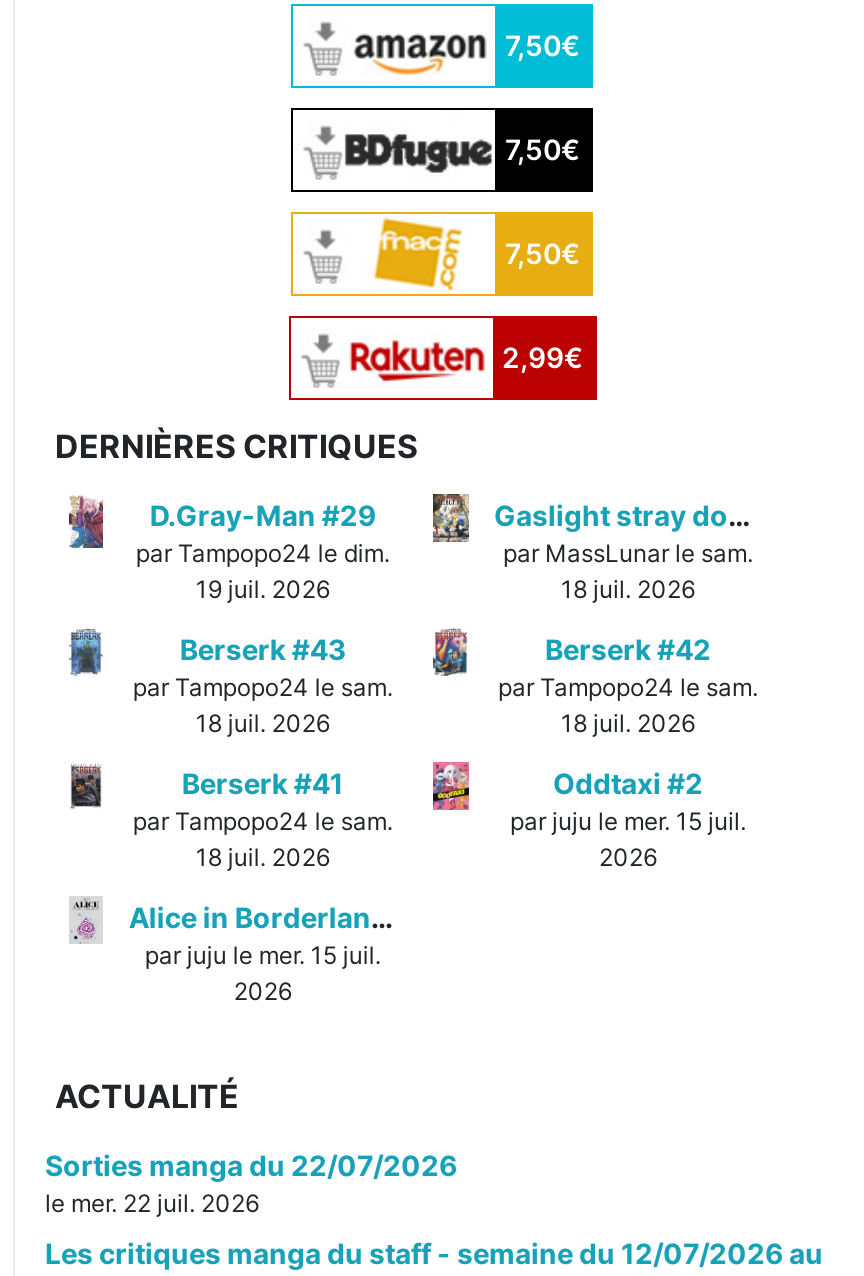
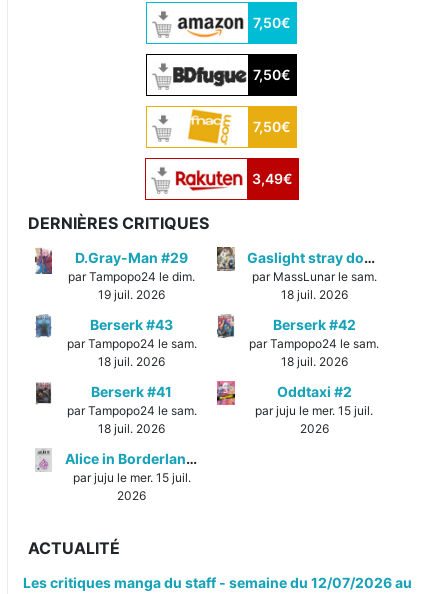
- 2,99€
+ 3,49€

- Sorties manga du 22/07/2026
- le mer. 22 juil. 2026
